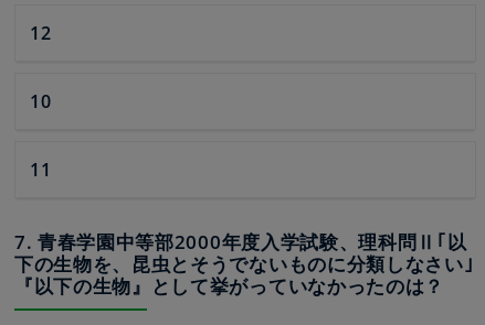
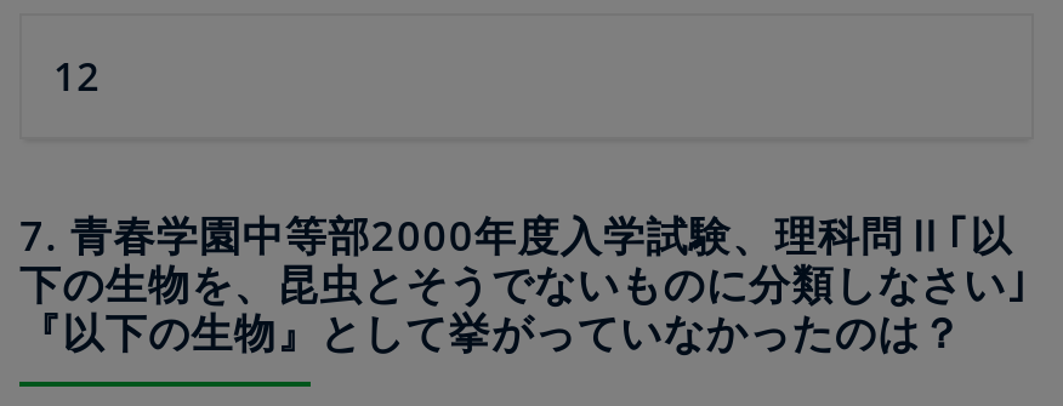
- 10
- 11
